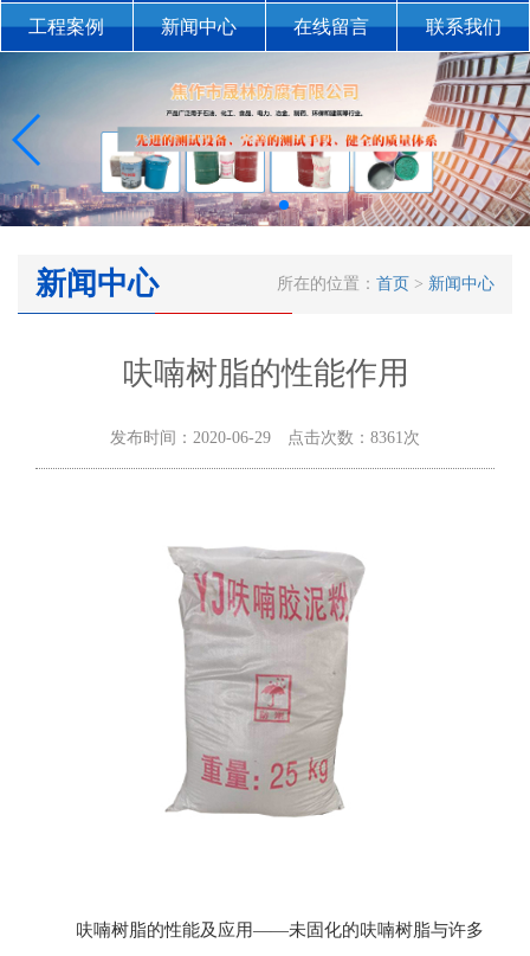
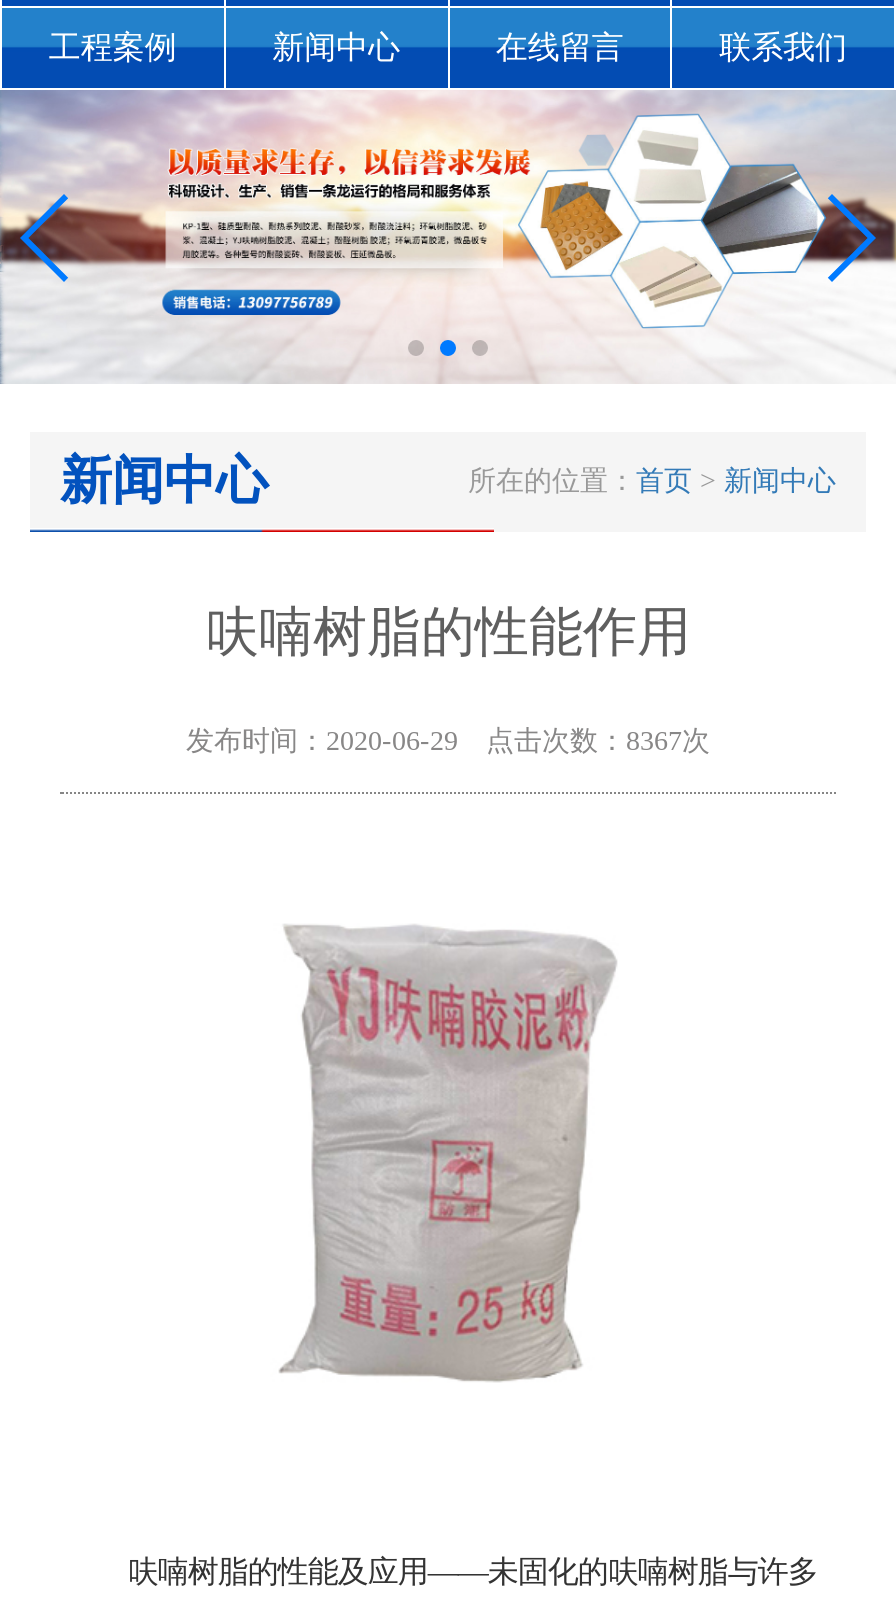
- [image]
+ [image]

- 发布时间：2020-06-29 点击次数：8361次
+ 发布时间：2020-06-29 点击次数：8367次
